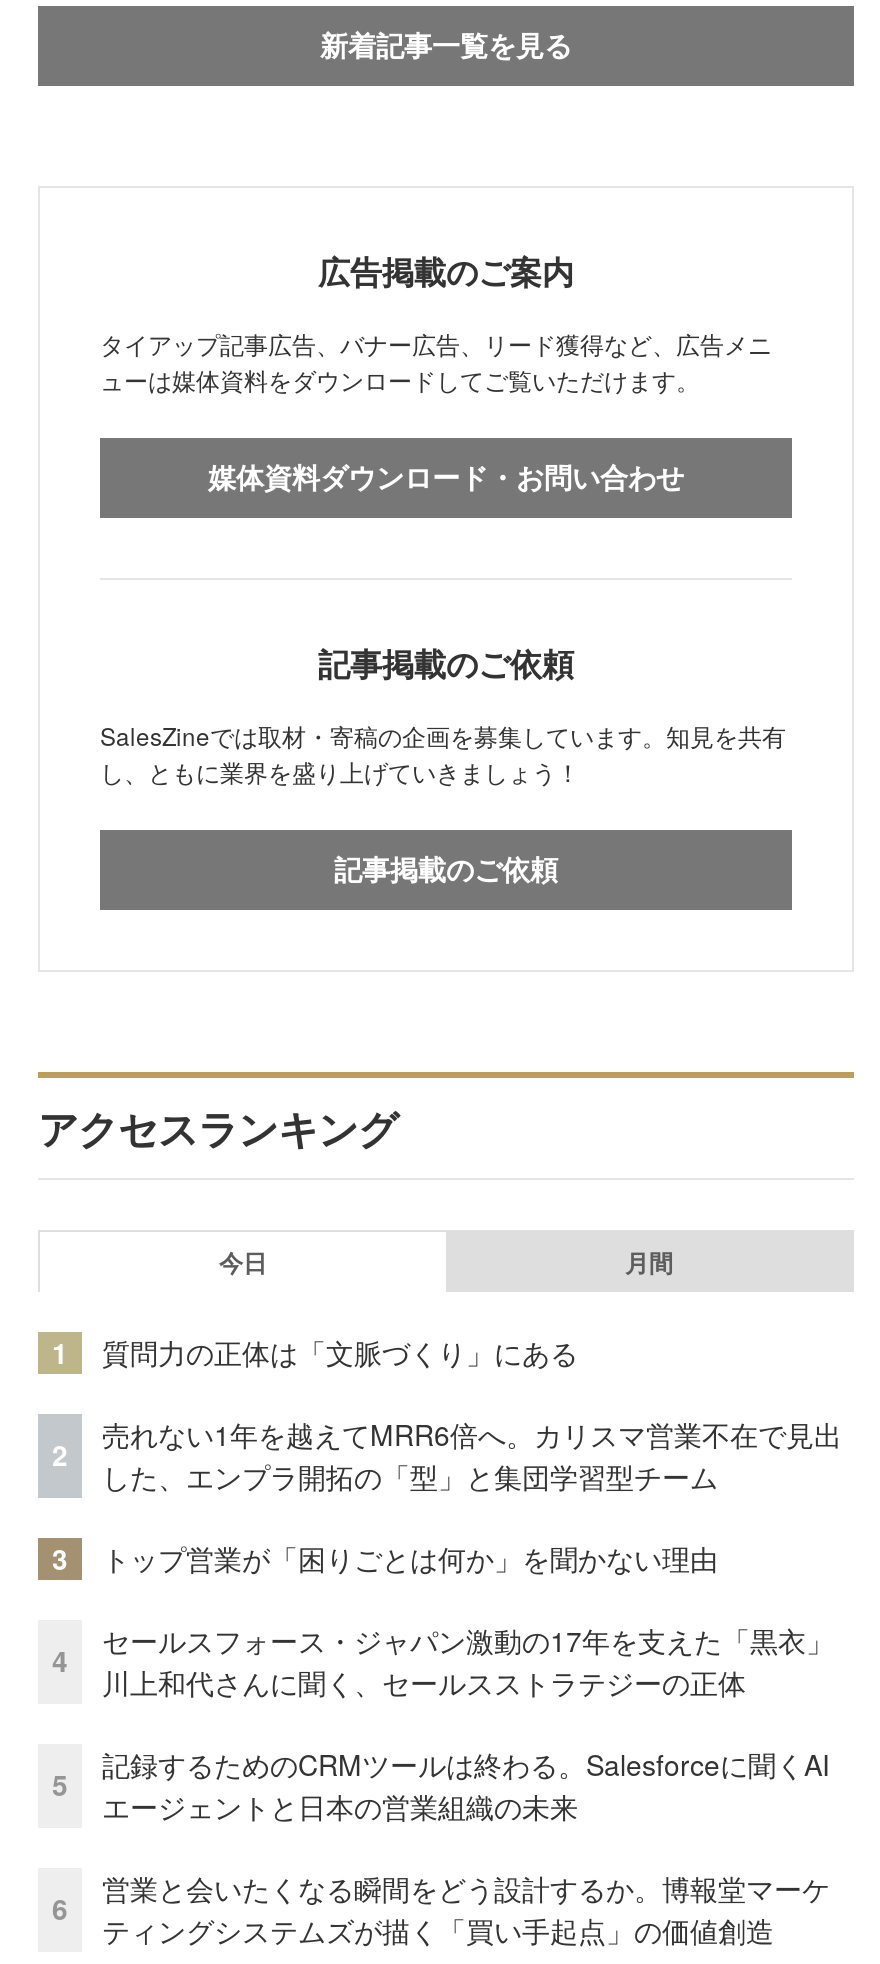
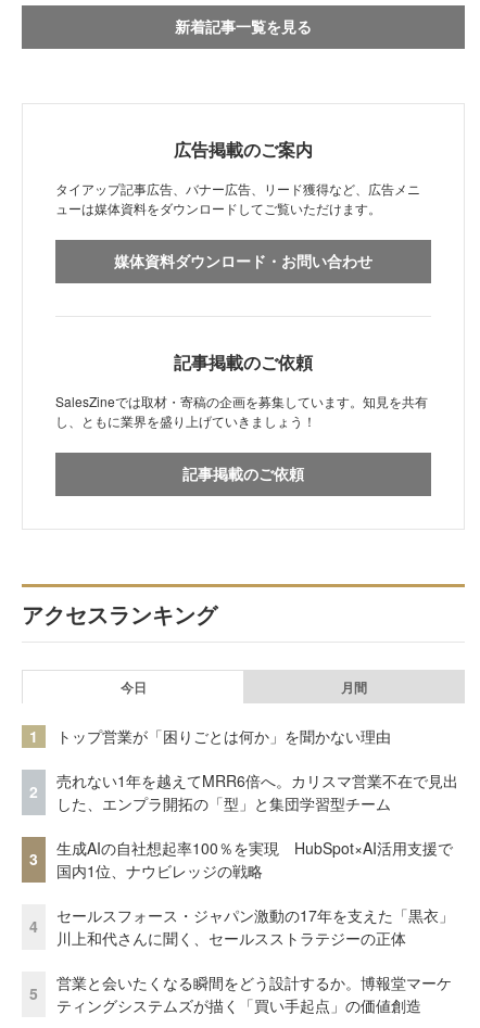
- 質問力の正体は「文脈づくり」にある

+ 生成AIの自社想起率100％を実現 HubSpot×AI活用支援で
+ 国内1位、ナウビレッジの戦略

moved up: トップ営業が「困りごとは何か」を聞かない理由

moved down: 4 | セールスフォース・ジャパン激動の17年を支えた「黒衣」 | 川上和代さんに聞く、セールスストラテジーの正体 | 5

- 記録するためのCRMツールは終わる。Salesforceに聞くAI
- エージェントと日本の営業組織の未来
- 6
